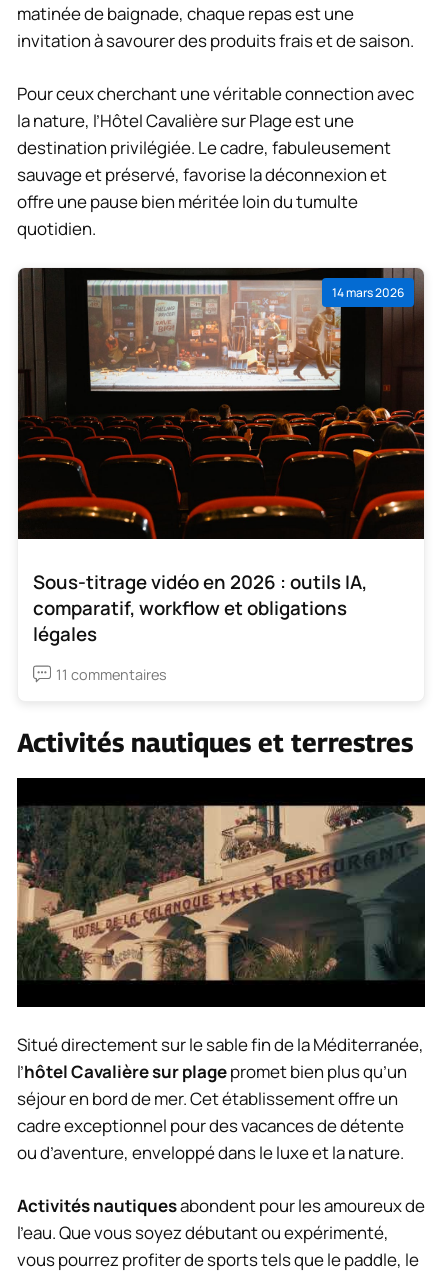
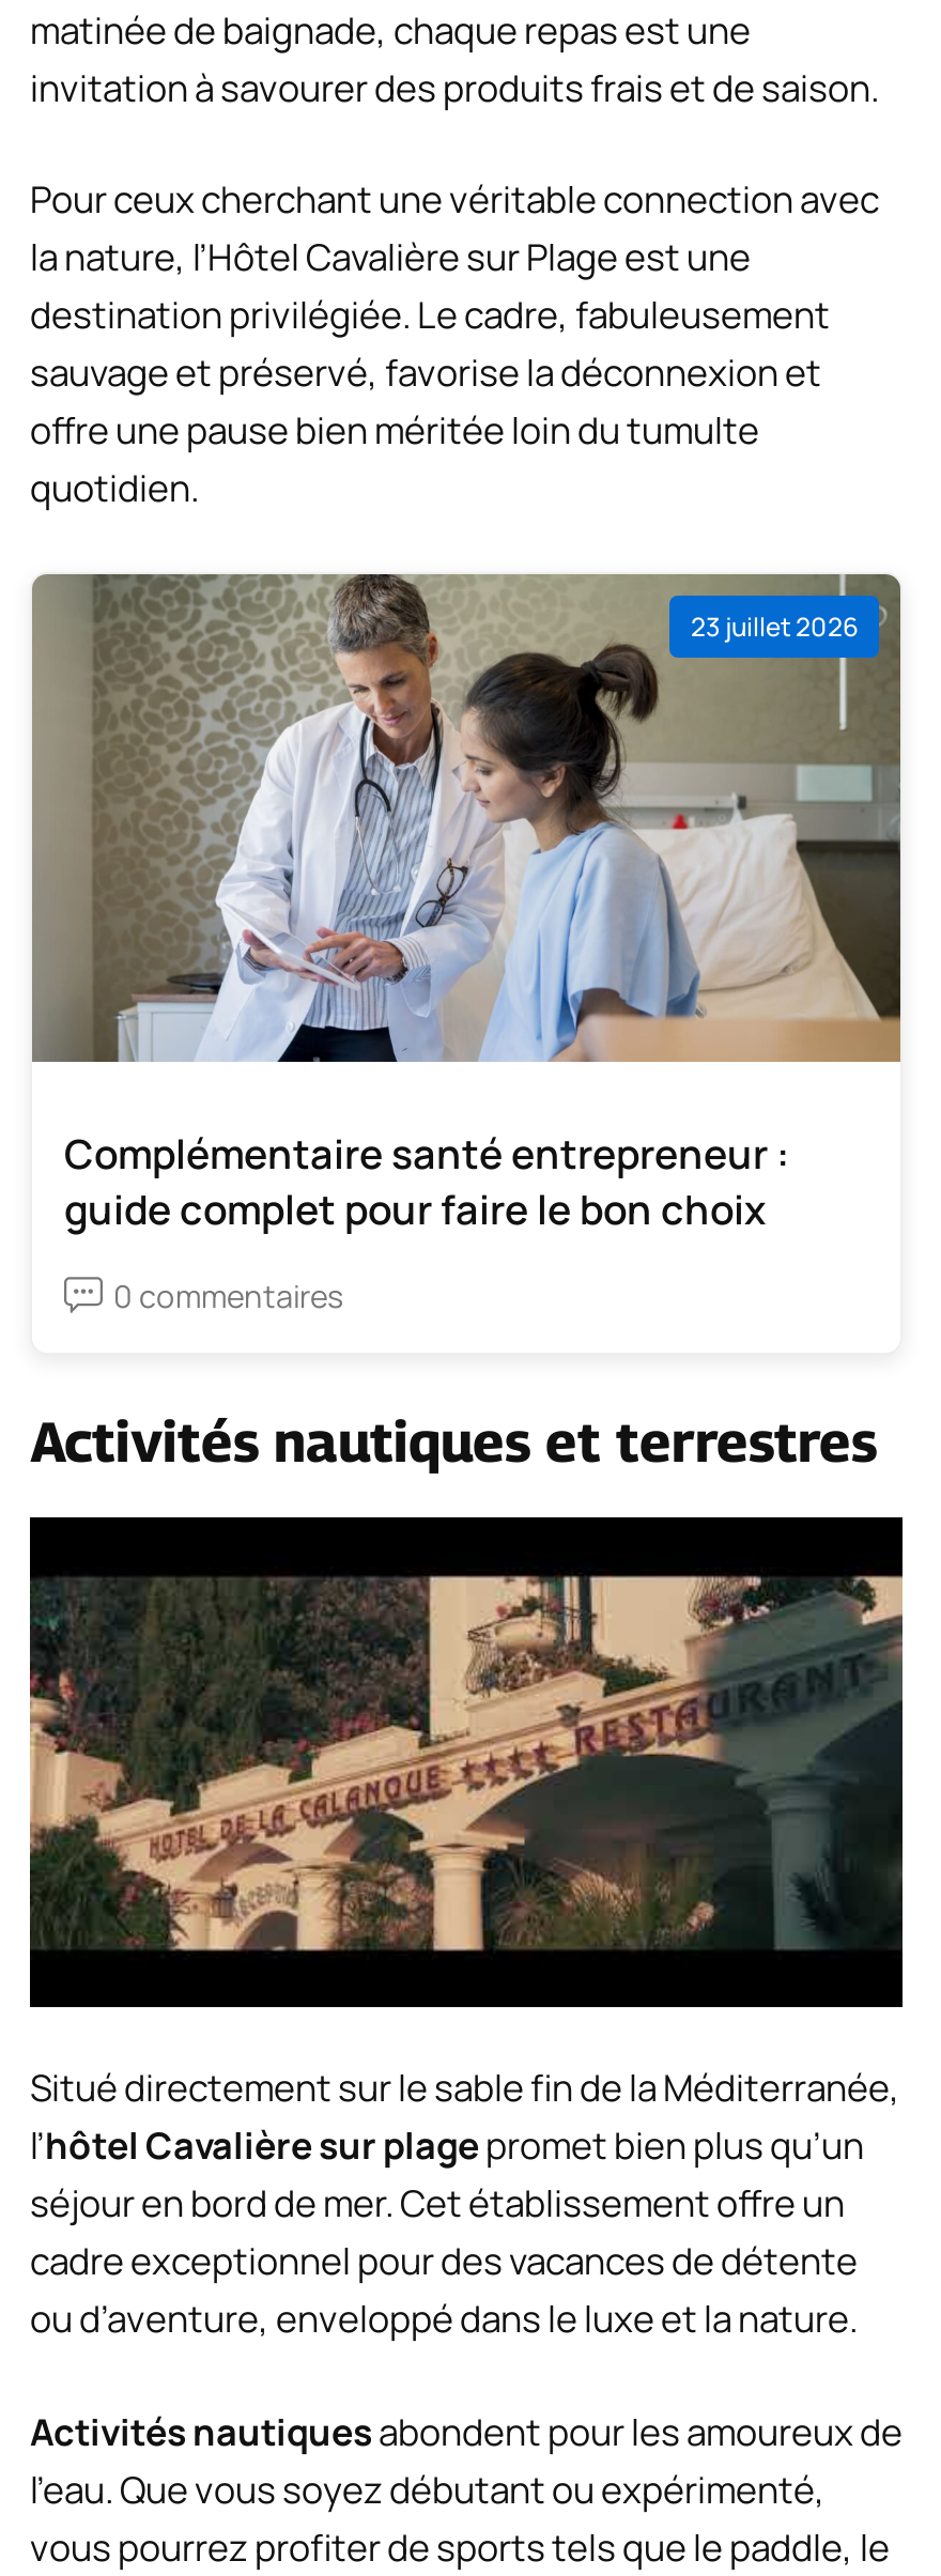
- [image]
- 14 mars 2026
+ [image]
+ 23 juillet 2026

- Sous-titrage vidéo en 2026 : outils IA,
- comparatif, workflow et obligations
- légales
+ Complémentaire santé entrepreneur :
+ guide complet pour faire le bon choix

- 11 commentaires
+ 0 commentaires
